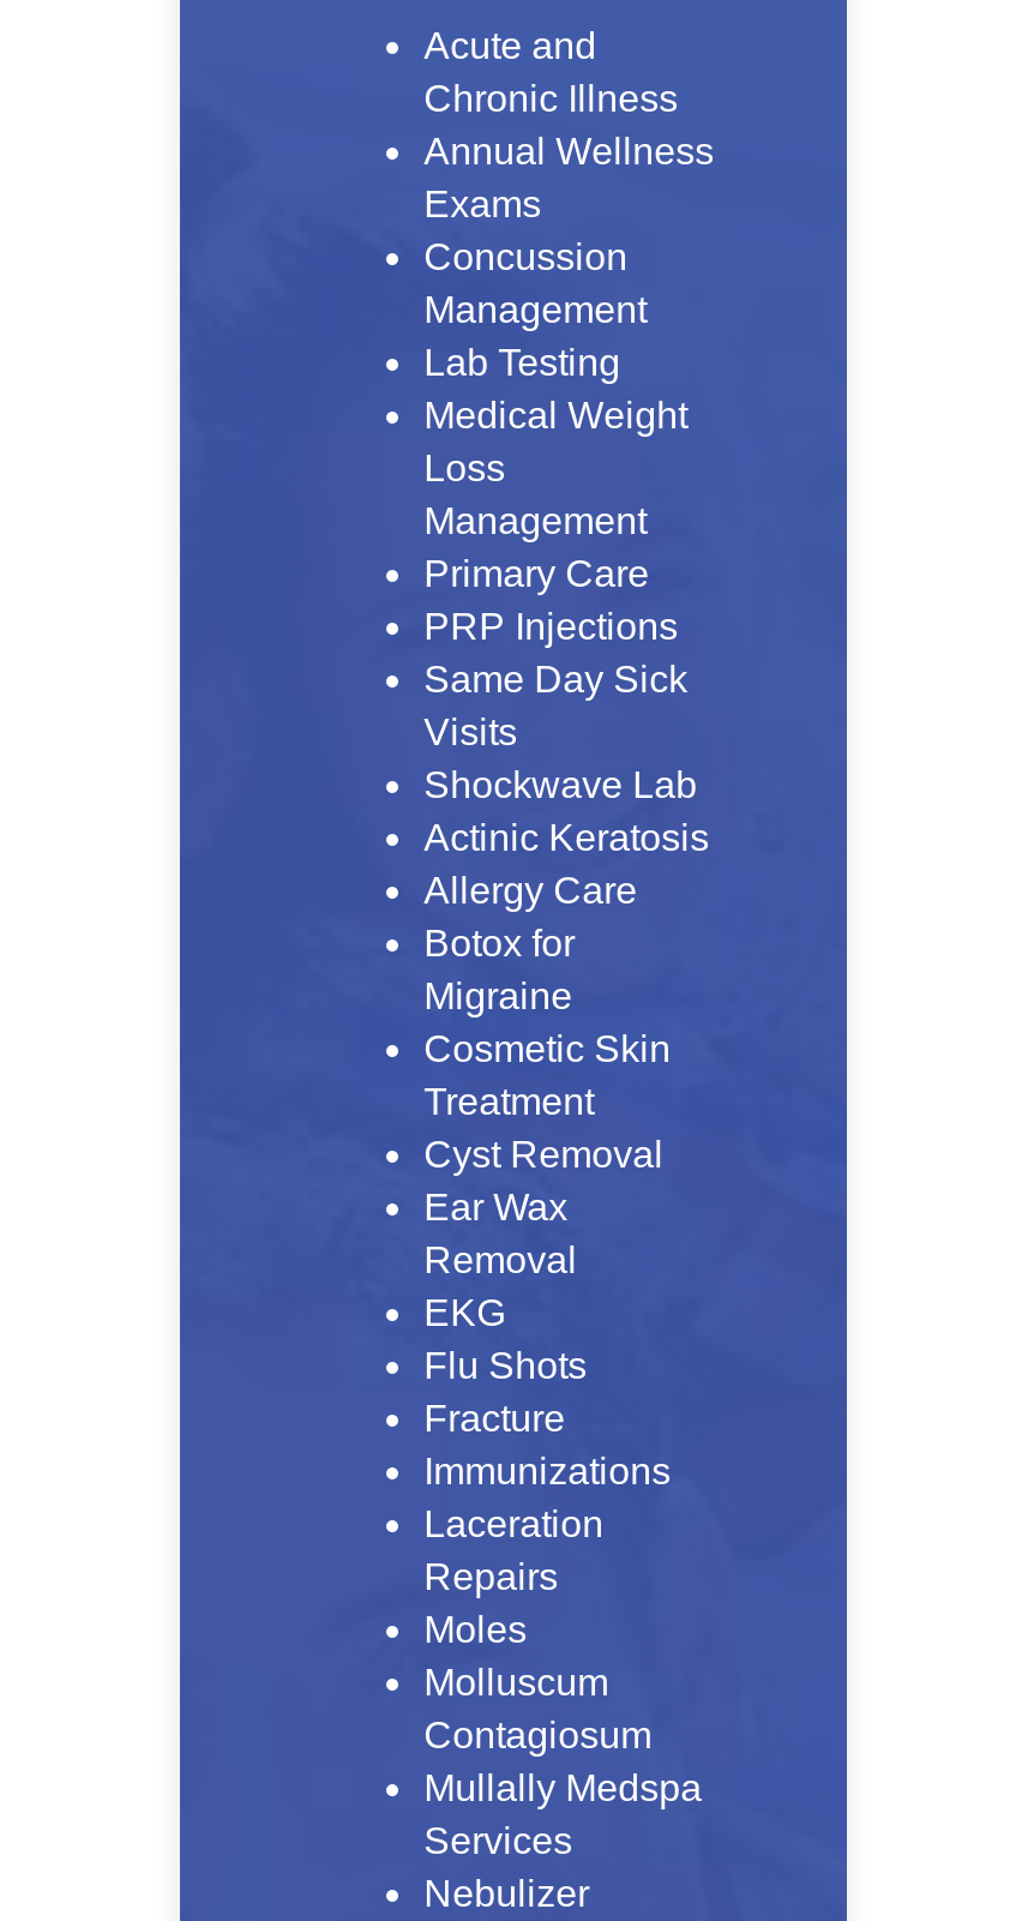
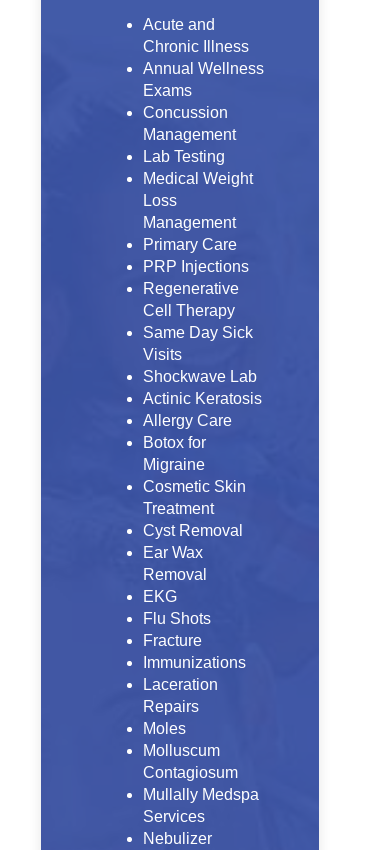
+ Regenerative
+ Cell Therapy
